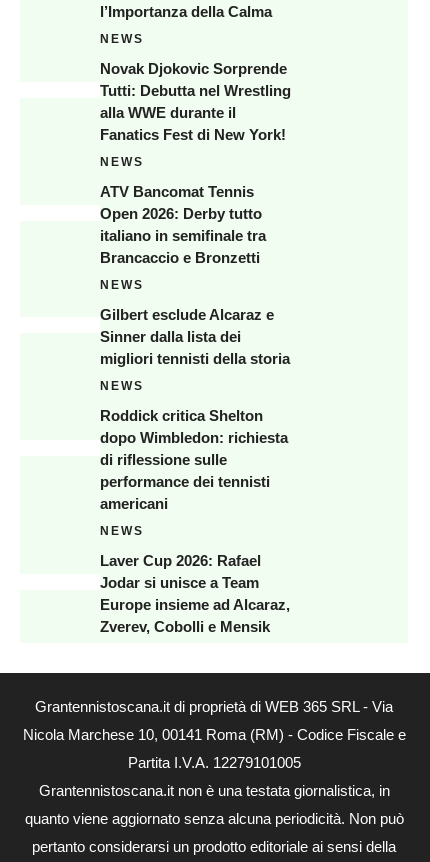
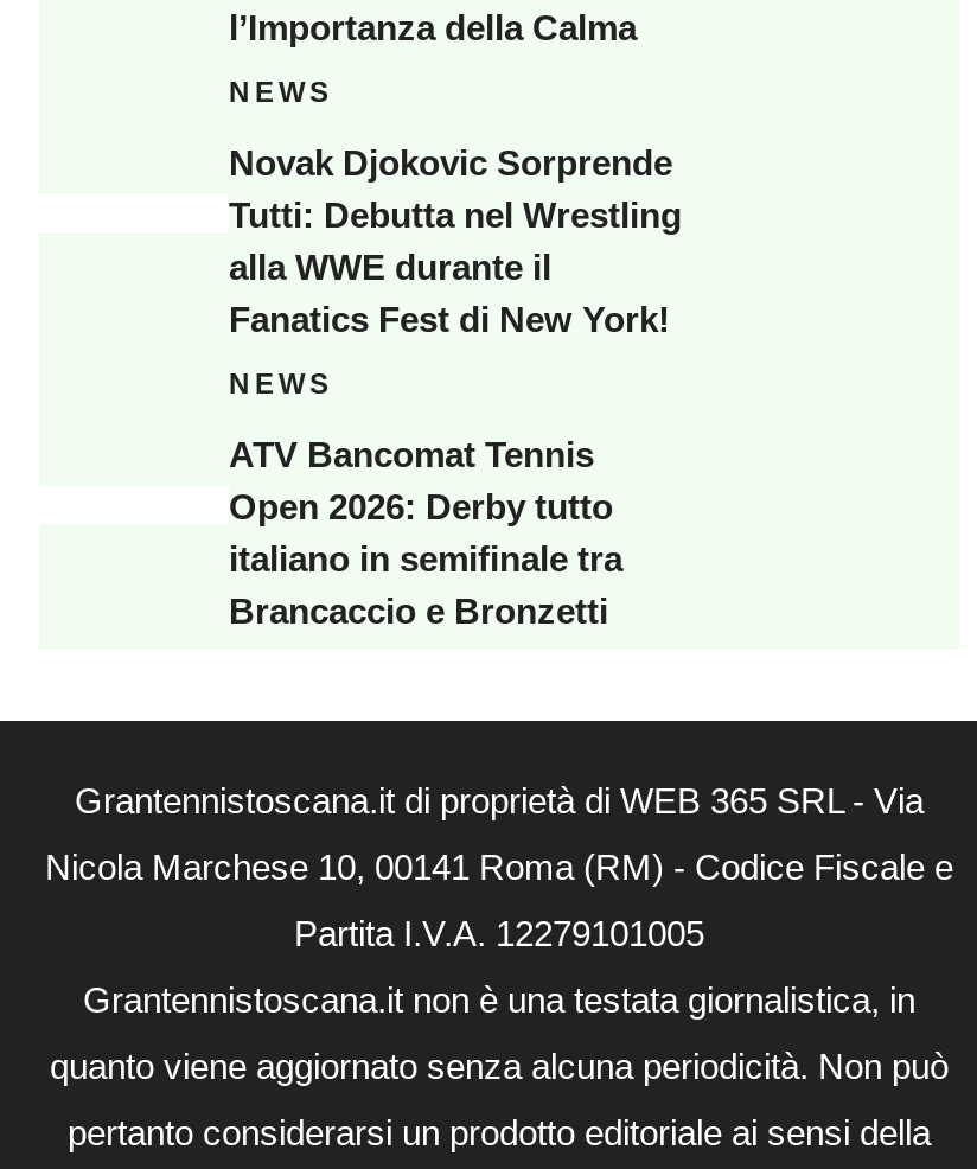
- NEWS
- Gilbert esclude Alcaraz e
- Sinner dalla lista dei
- migliori tennisti della storia
- NEWS
- Roddick critica Shelton
- dopo Wimbledon: richiesta
- di riflessione sulle
- performance dei tennisti
- americani
- NEWS
- Laver Cup 2026: Rafael
- Jodar si unisce a Team
- Europe insieme ad Alcaraz,
- Zverev, Cobolli e Mensik
